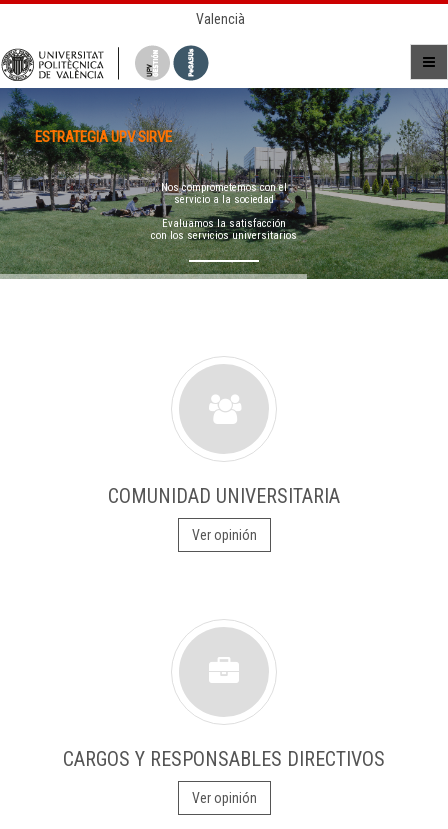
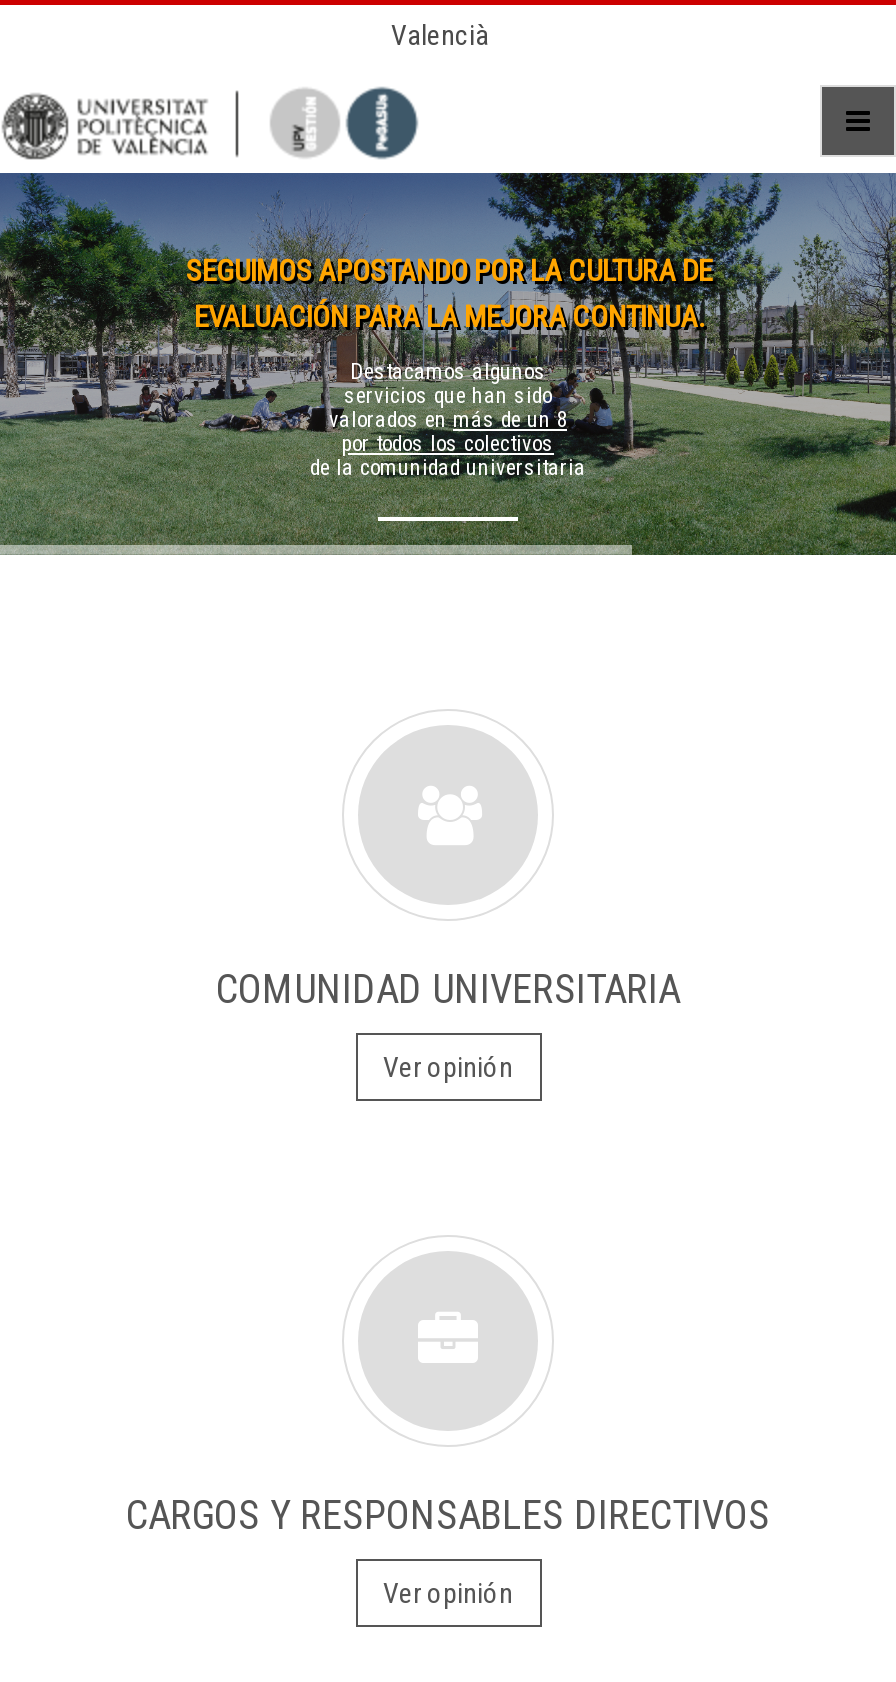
- ESTRATEGIA UPV SIRVE
- Nos comprometemos con el
- servicio a la sociedad
- Evaluamos la satisfacción
- con los servicios universitarios
+ SEGUIMOS APOSTANDO POR LA CULTURA DE
+ EVALUACIÓN PARA LA MEJORA CONTINUA.
+ Destacamos algunos
+ servicios que han sido
+ valorados en más de un 8
+ por todos los colectivos
+ de la comunidad universitaria
